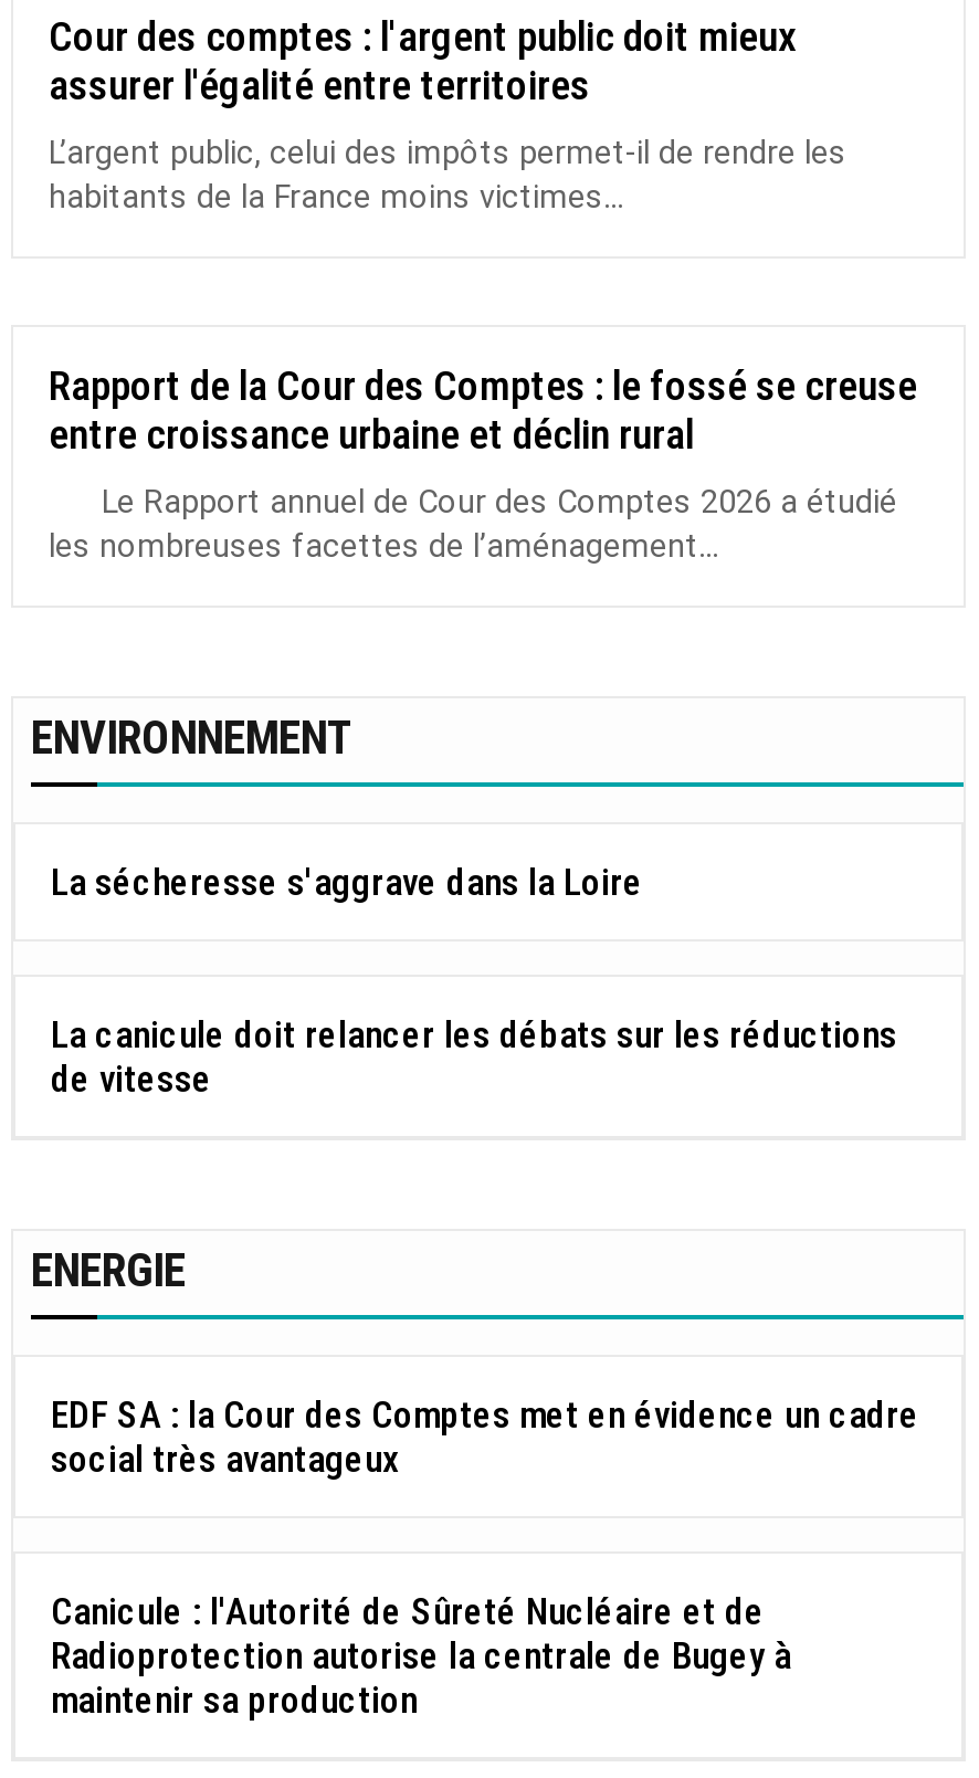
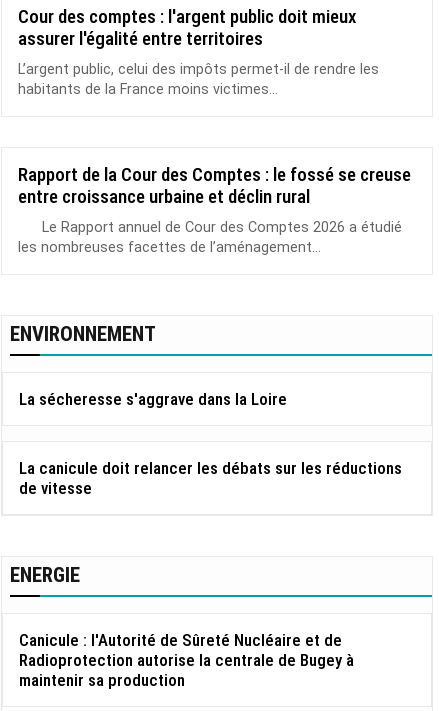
- EDF SA : la Cour des Comptes met en évidence un cadre
- social très avantageux
